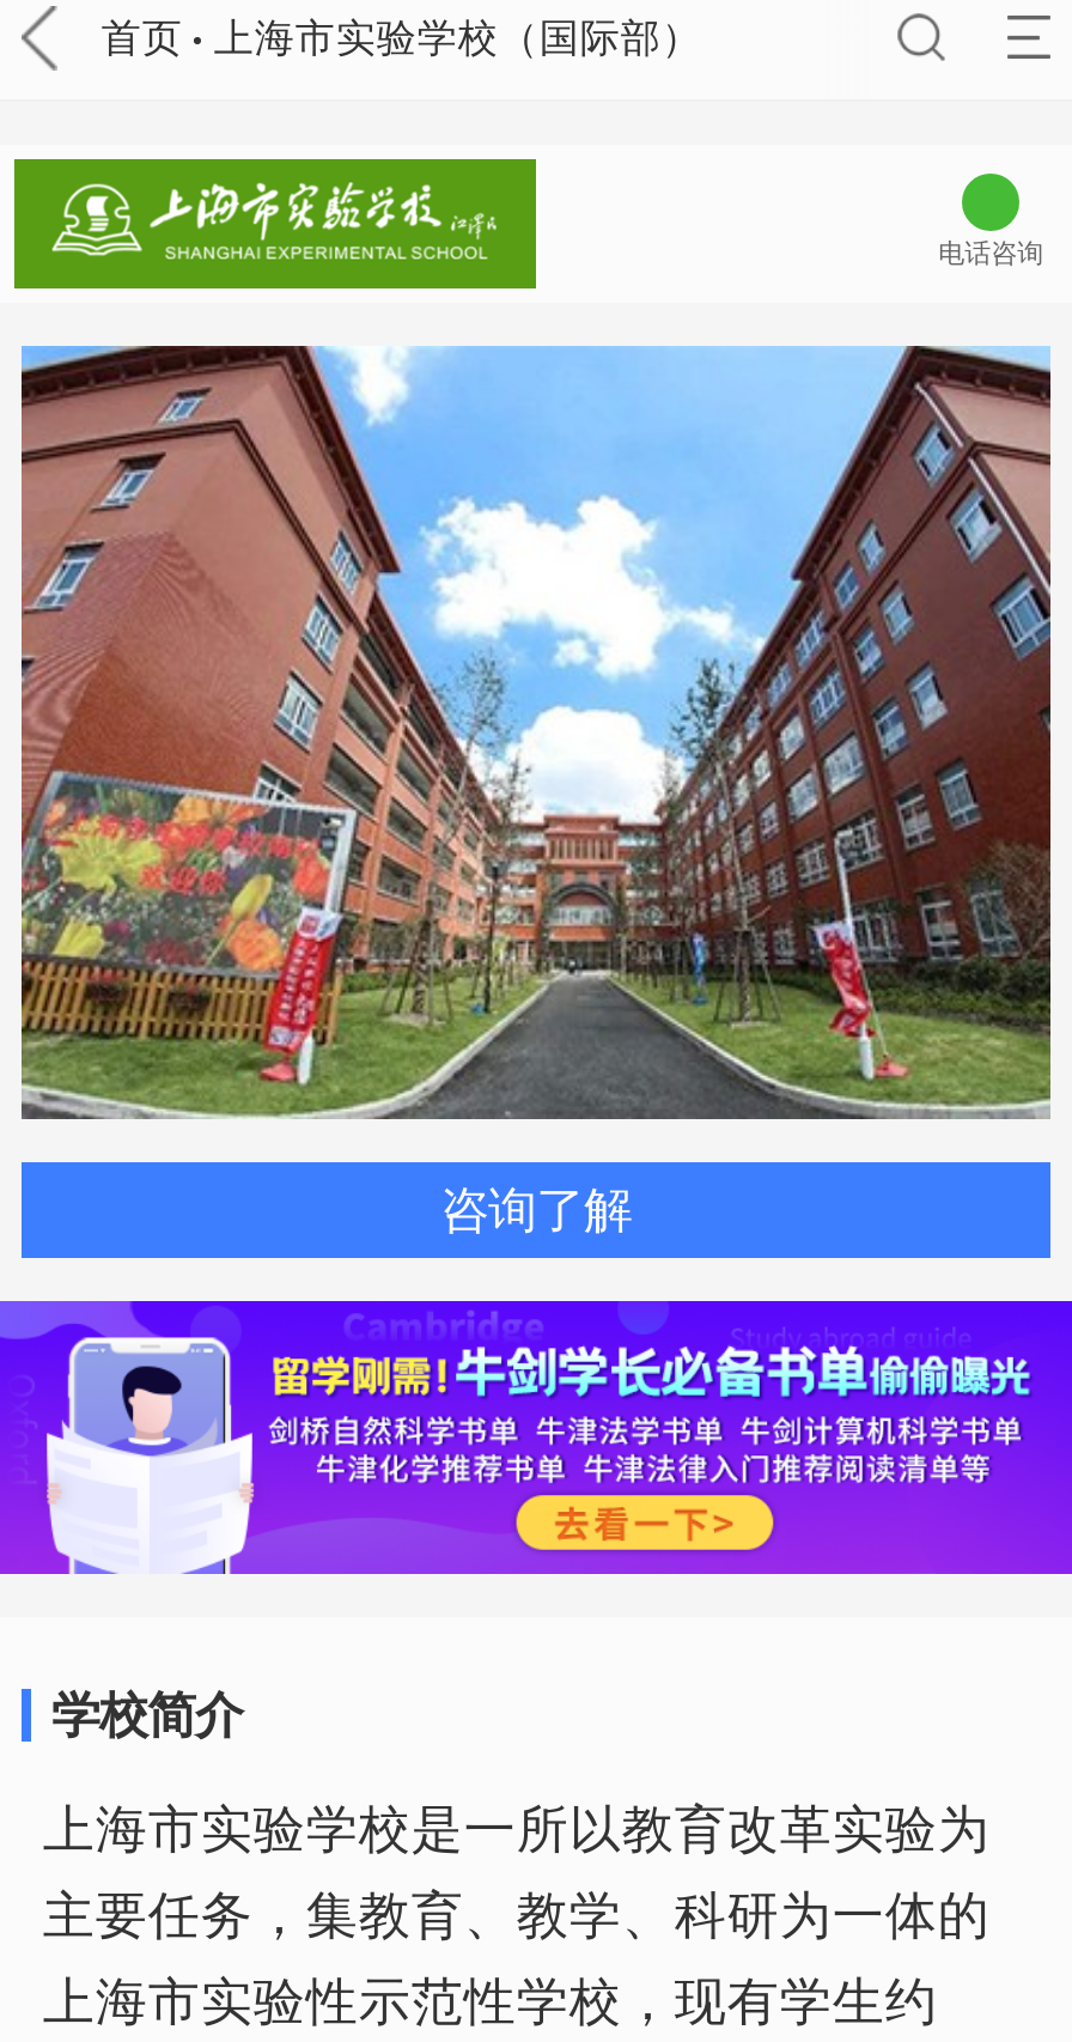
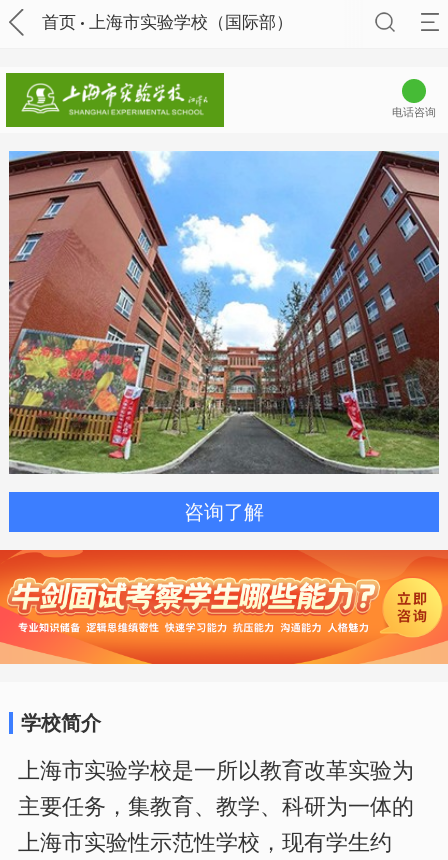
- [image]
+ [image]
